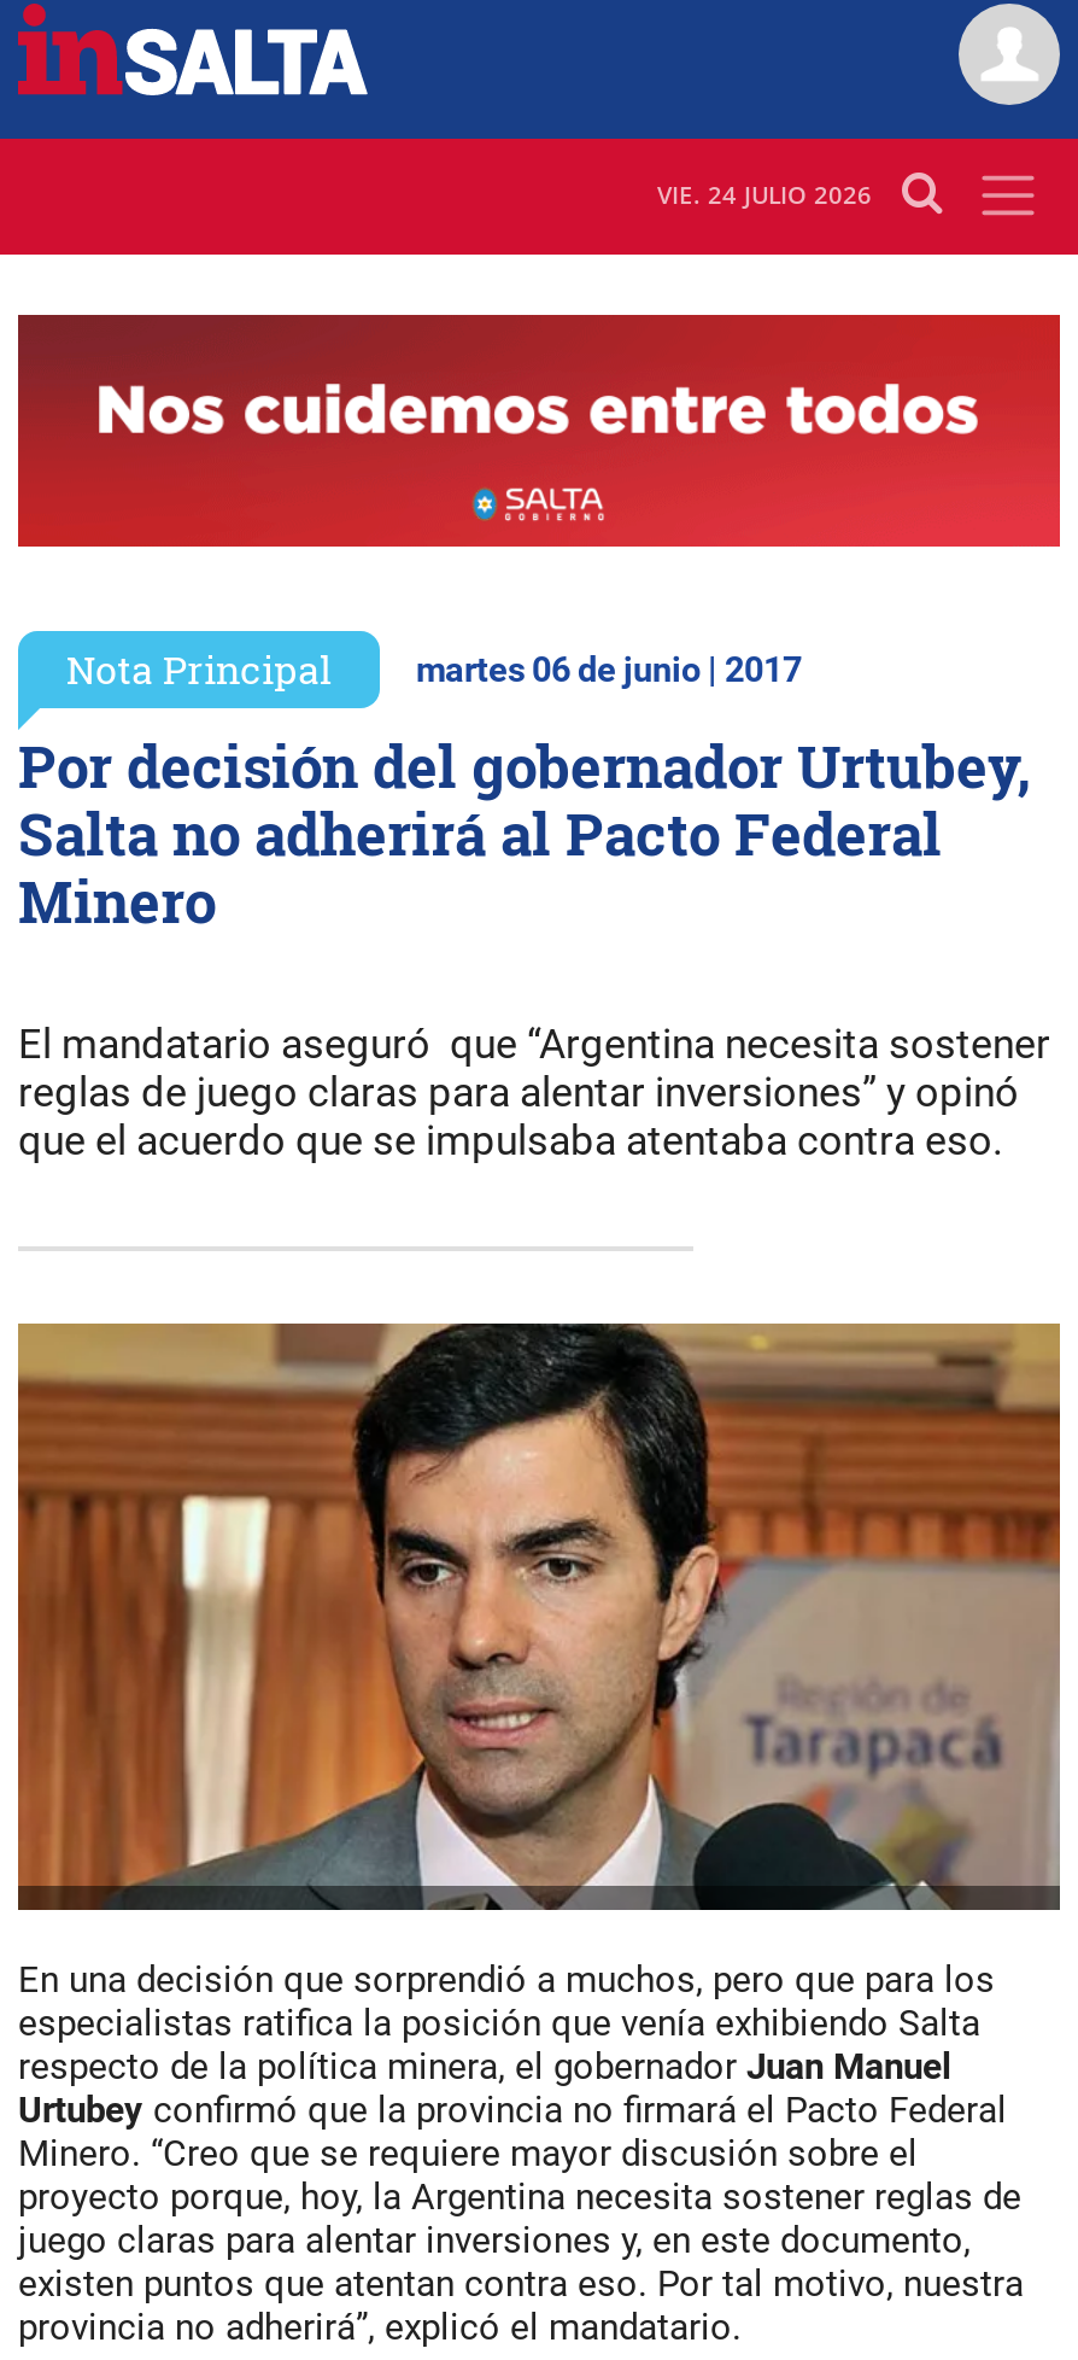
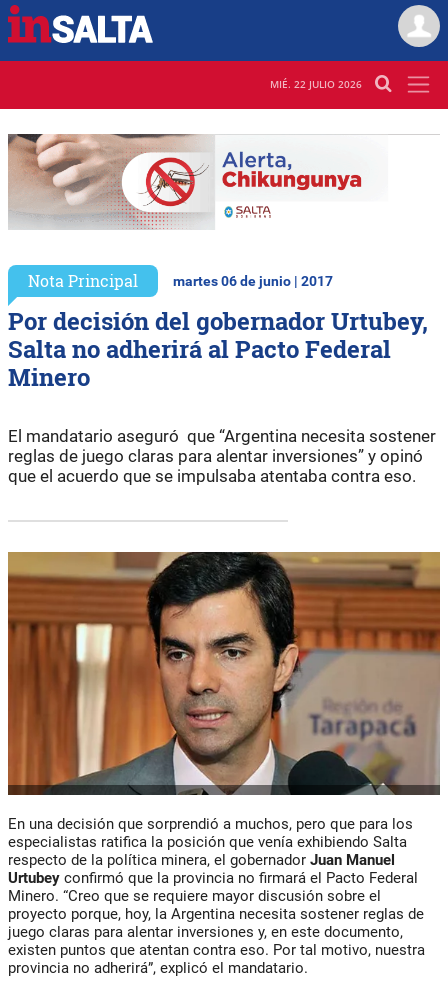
- VIE. 24 JULIO 2026
+ MIÉ. 22 JULIO 2026

- [image]
+ [image]
